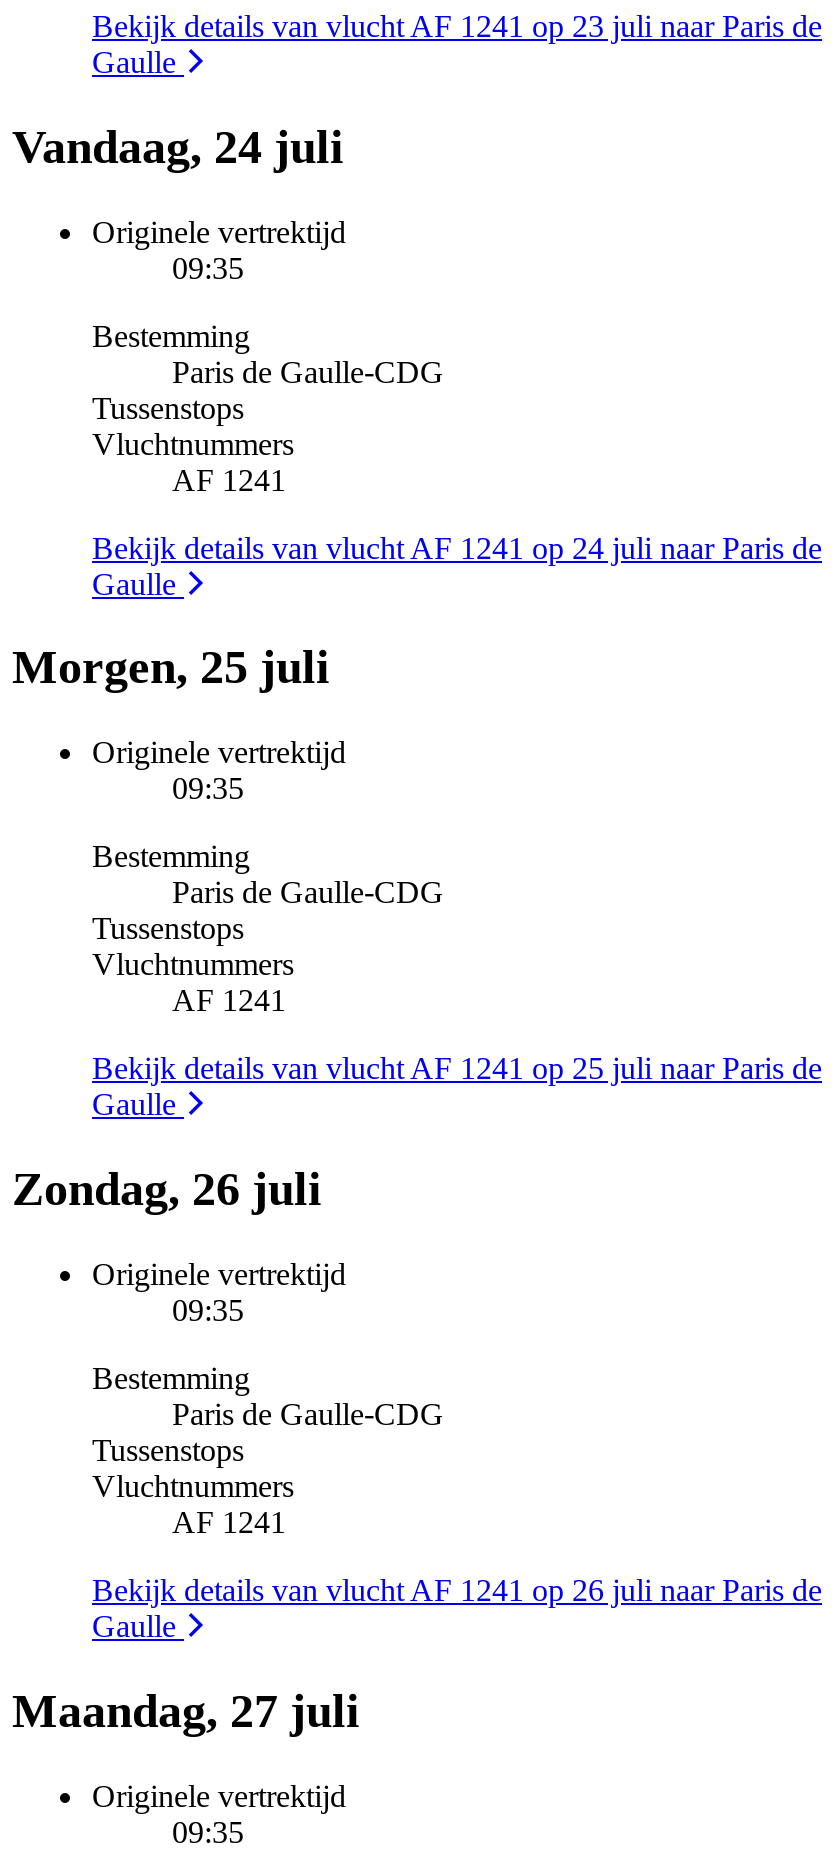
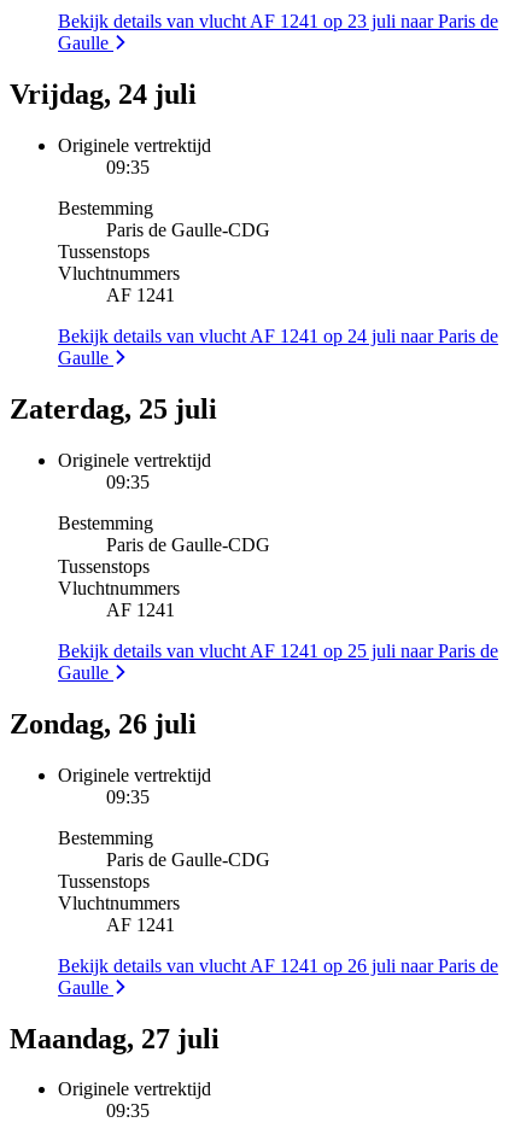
- Vandaag, 24 juli
+ Vrijdag, 24 juli

- Morgen, 25 juli
+ Zaterdag, 25 juli
